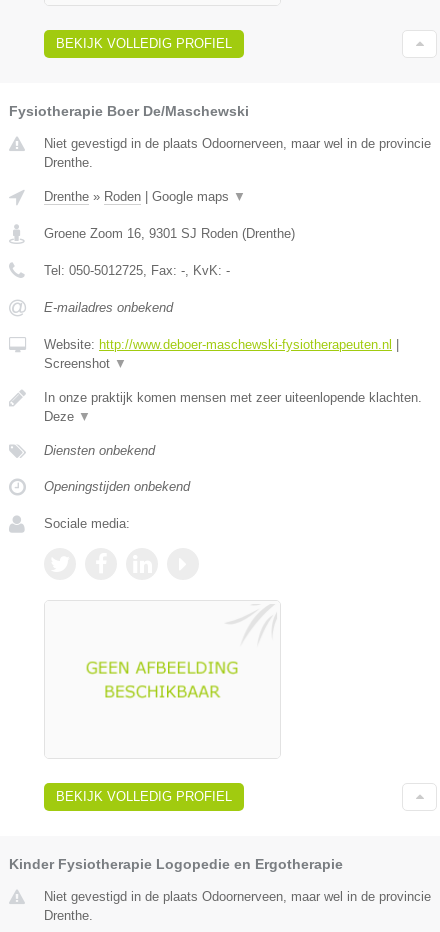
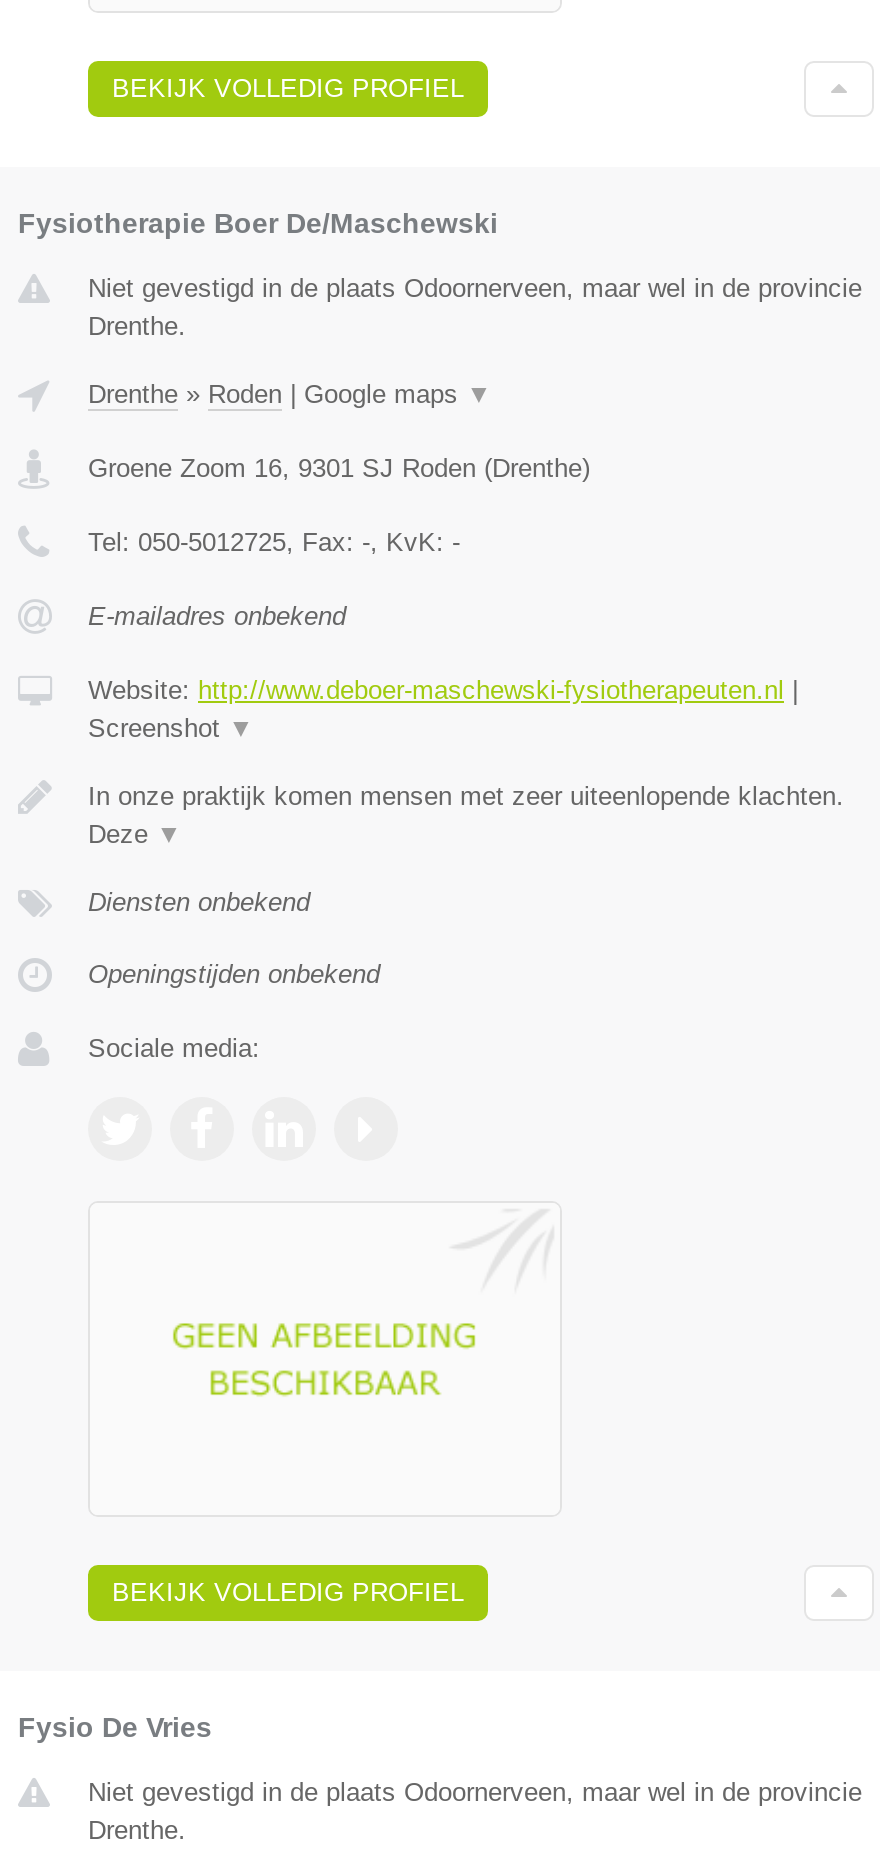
- Kinder Fysiotherapie Logopedie en Ergotherapie
+ Fysio De Vries
